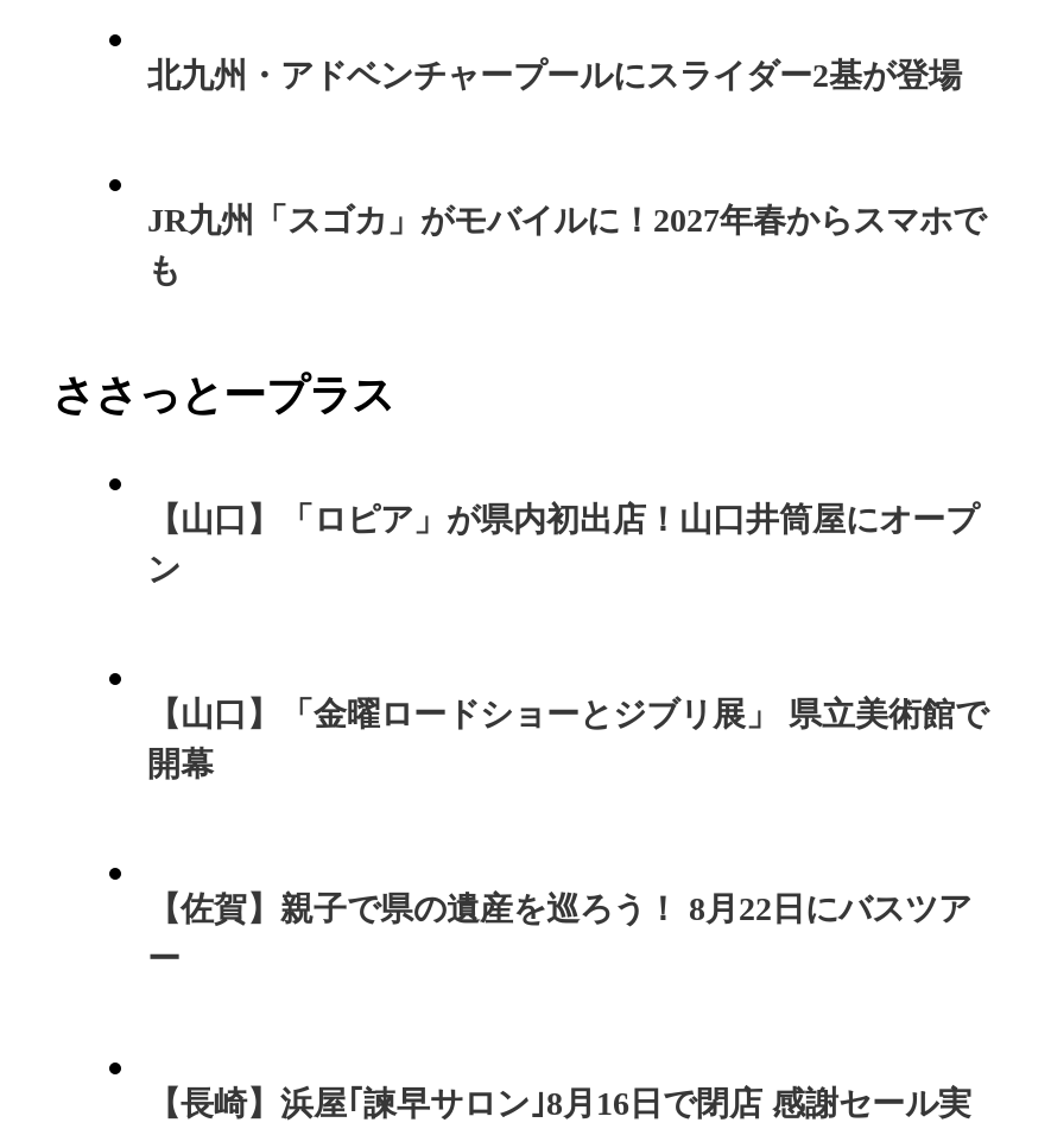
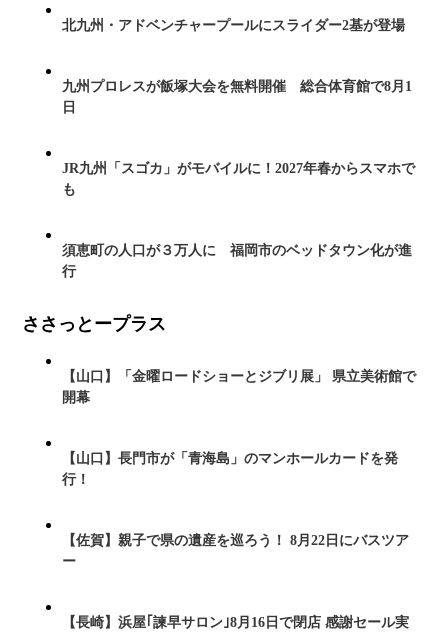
+ 九州プロレスが飯塚大会を無料開催 総合体育館で8月1
+ 日

+ 須恵町の人口が３万人に 福岡市のベッドタウン化が進
+ 行

- 【山口】「ロピア」が県内初出店！山口井筒屋にオープ
- ン

+ 【山口】長門市が「青海島」のマンホールカードを発
+ 行！
